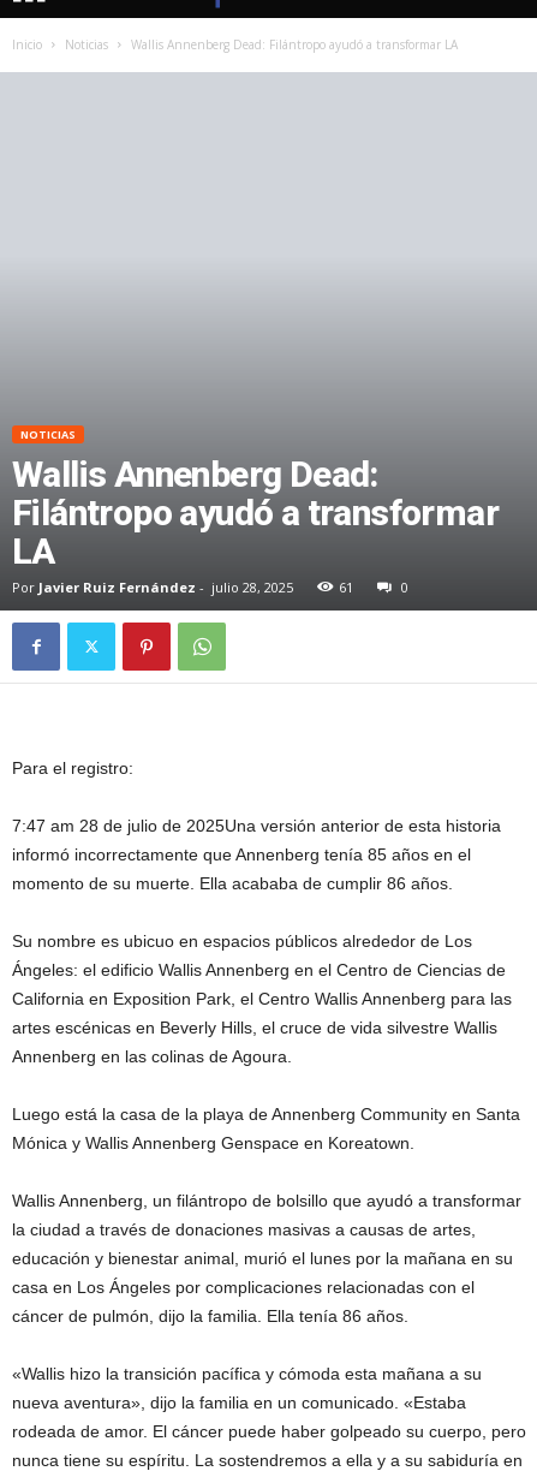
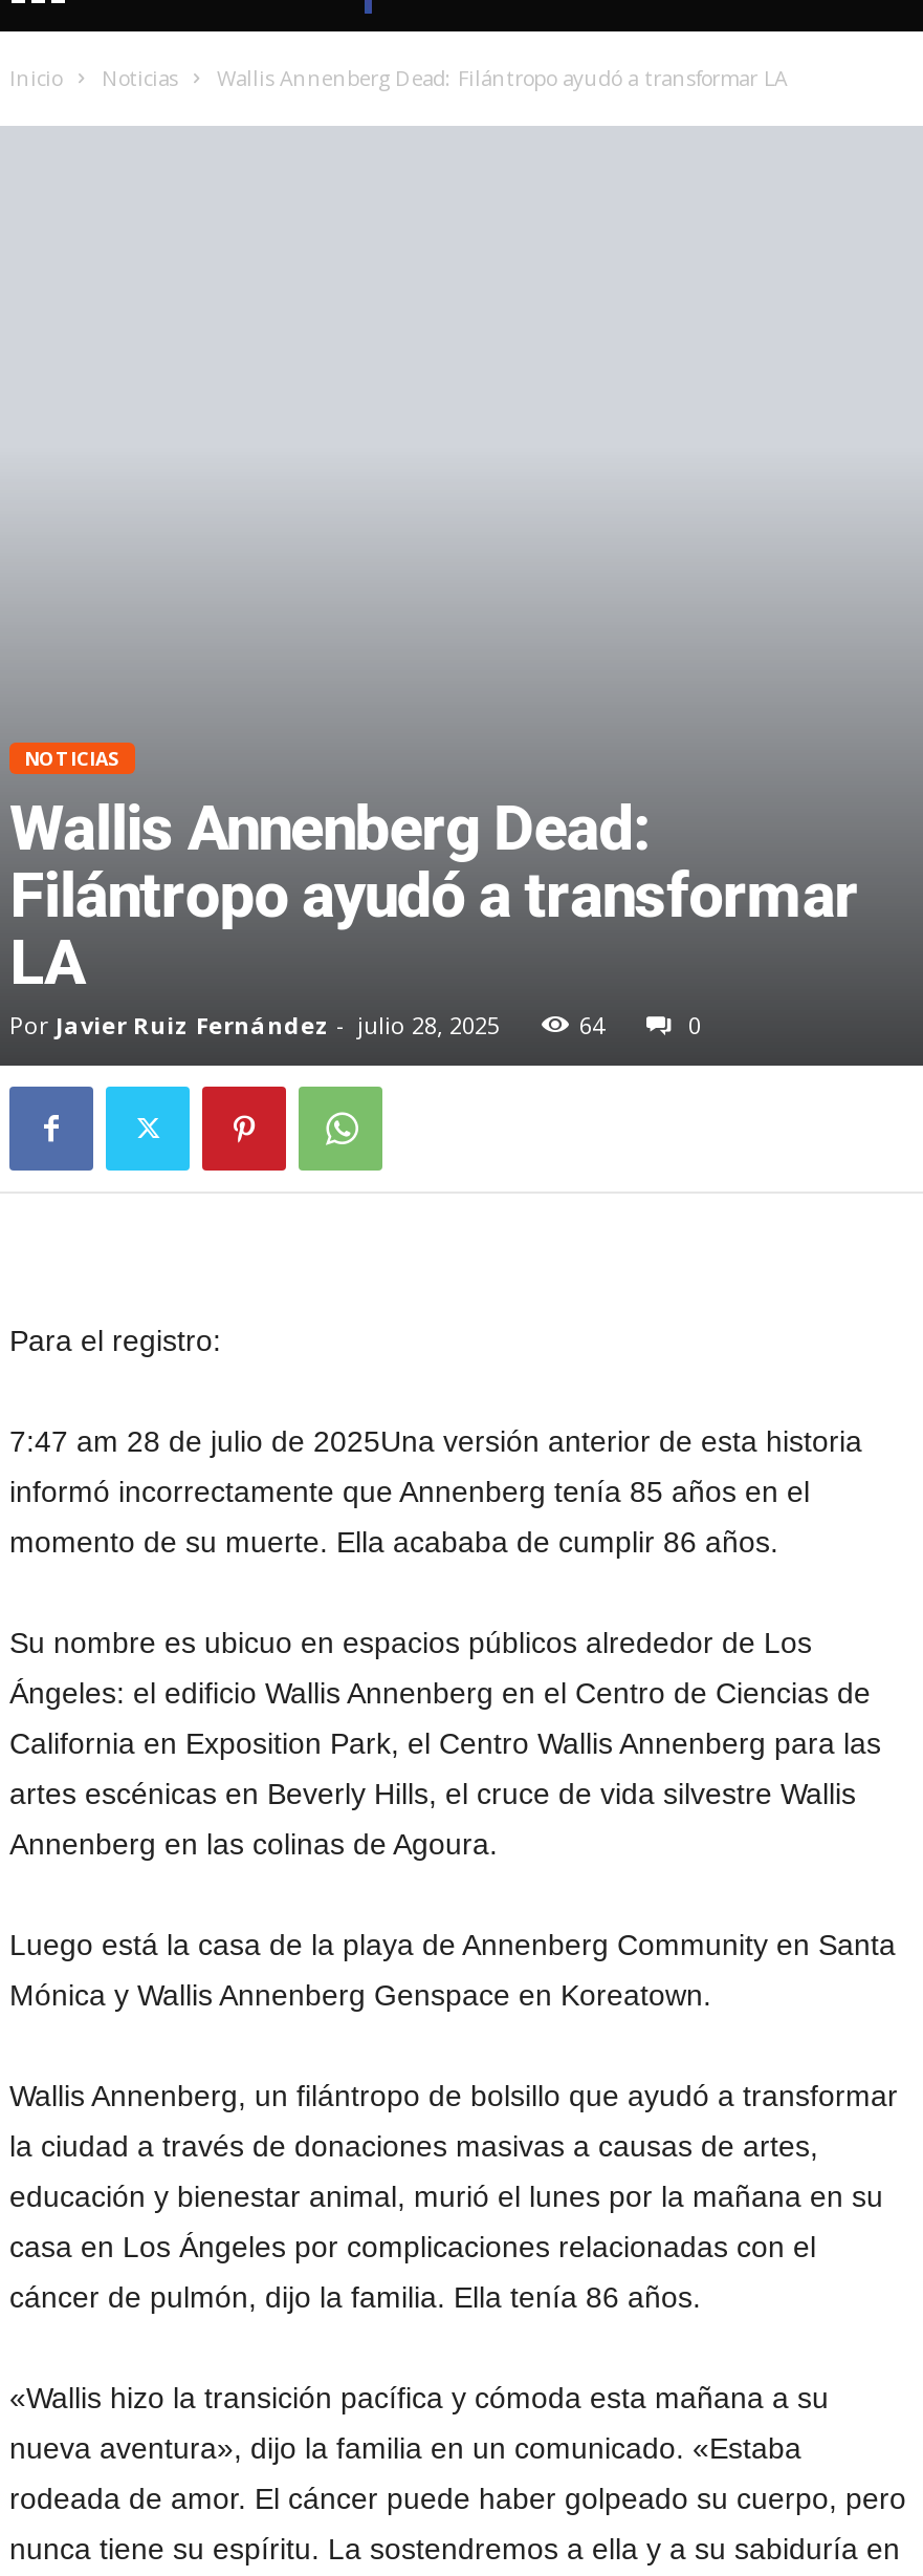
- 61
+ 64
